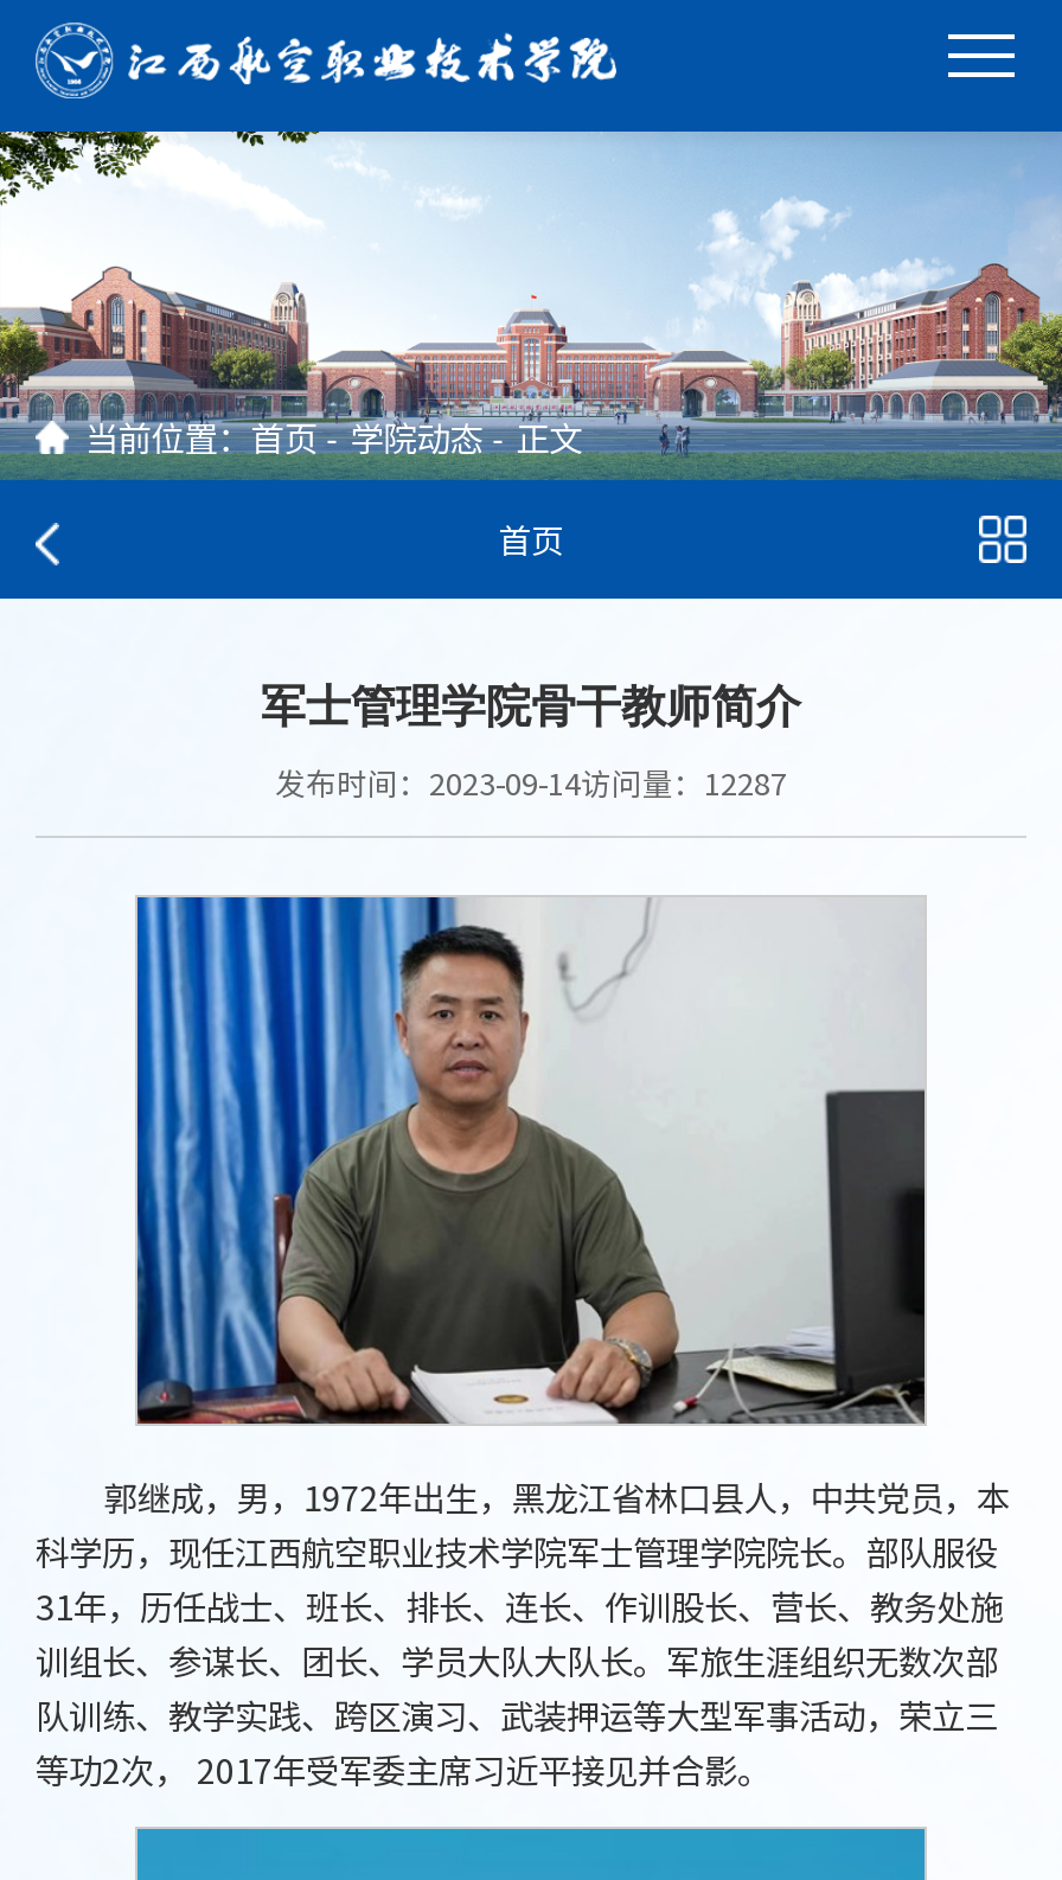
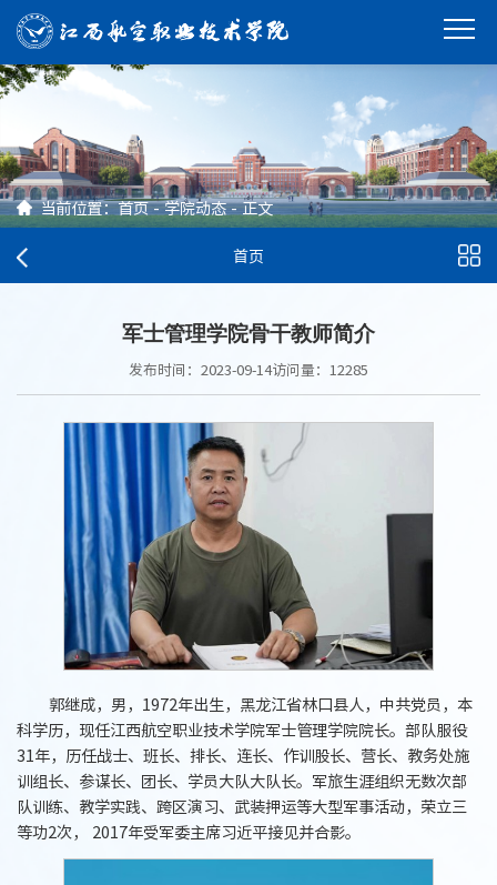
- 发布时间：2023-09-14访问量：12287
+ 发布时间：2023-09-14访问量：12285
